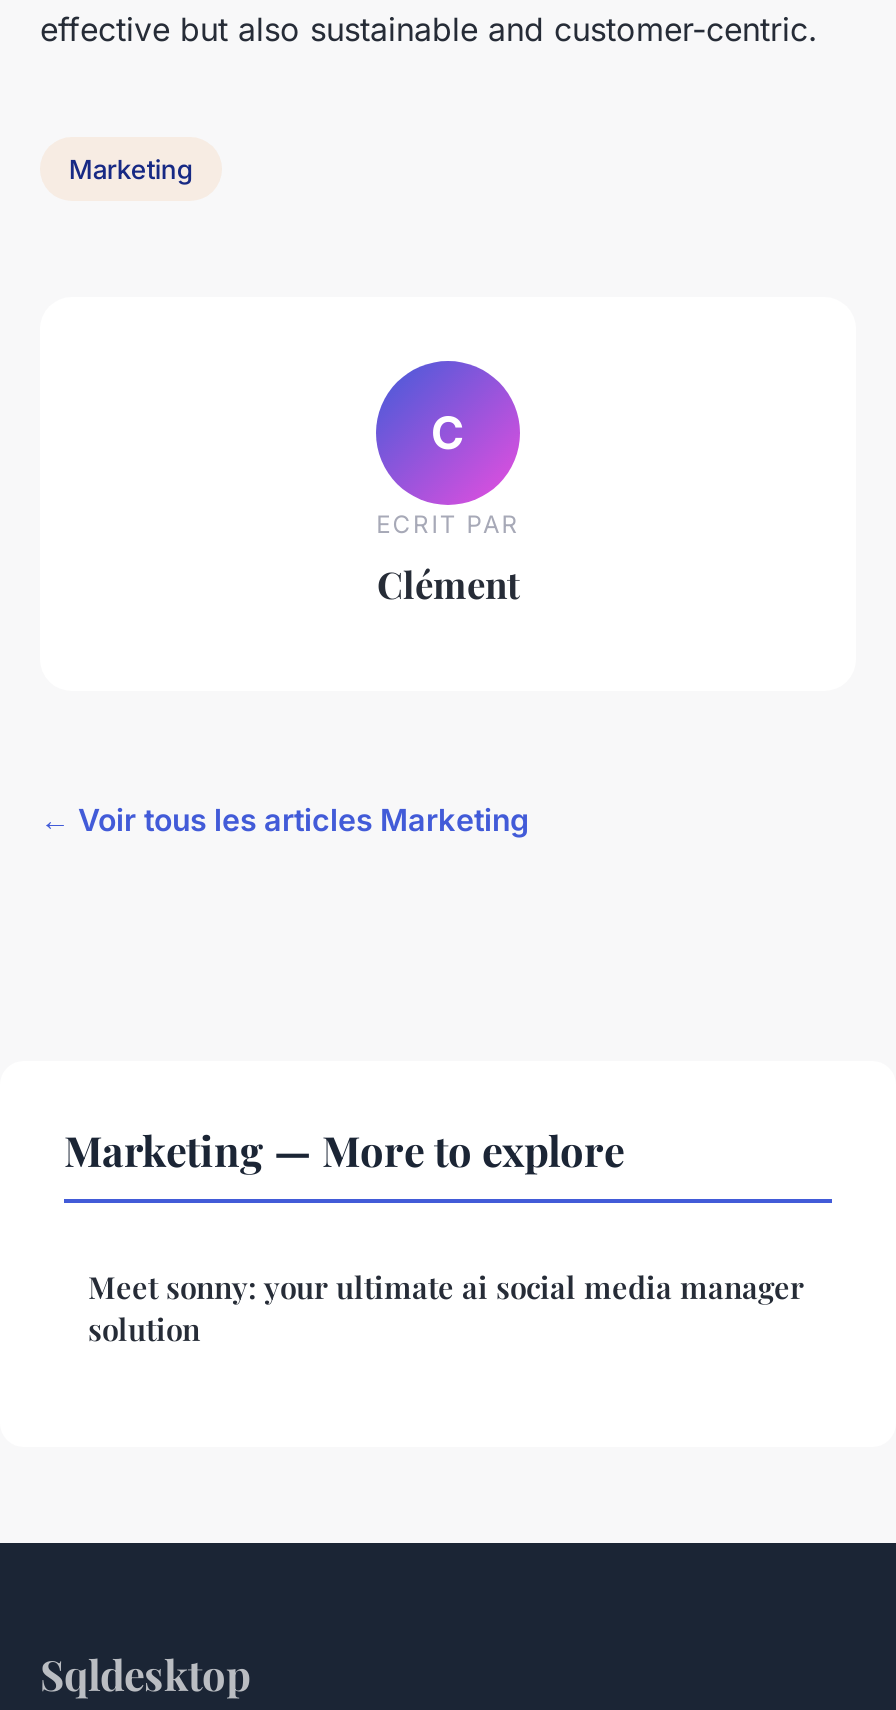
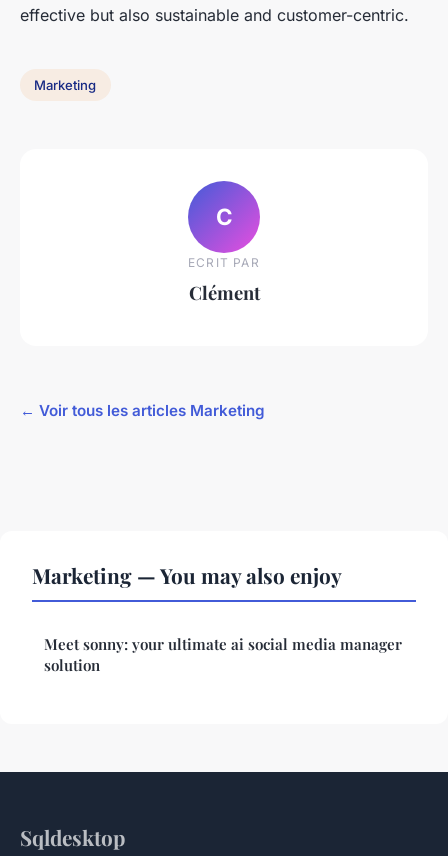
- Marketing — More to explore
+ Marketing — You may also enjoy
